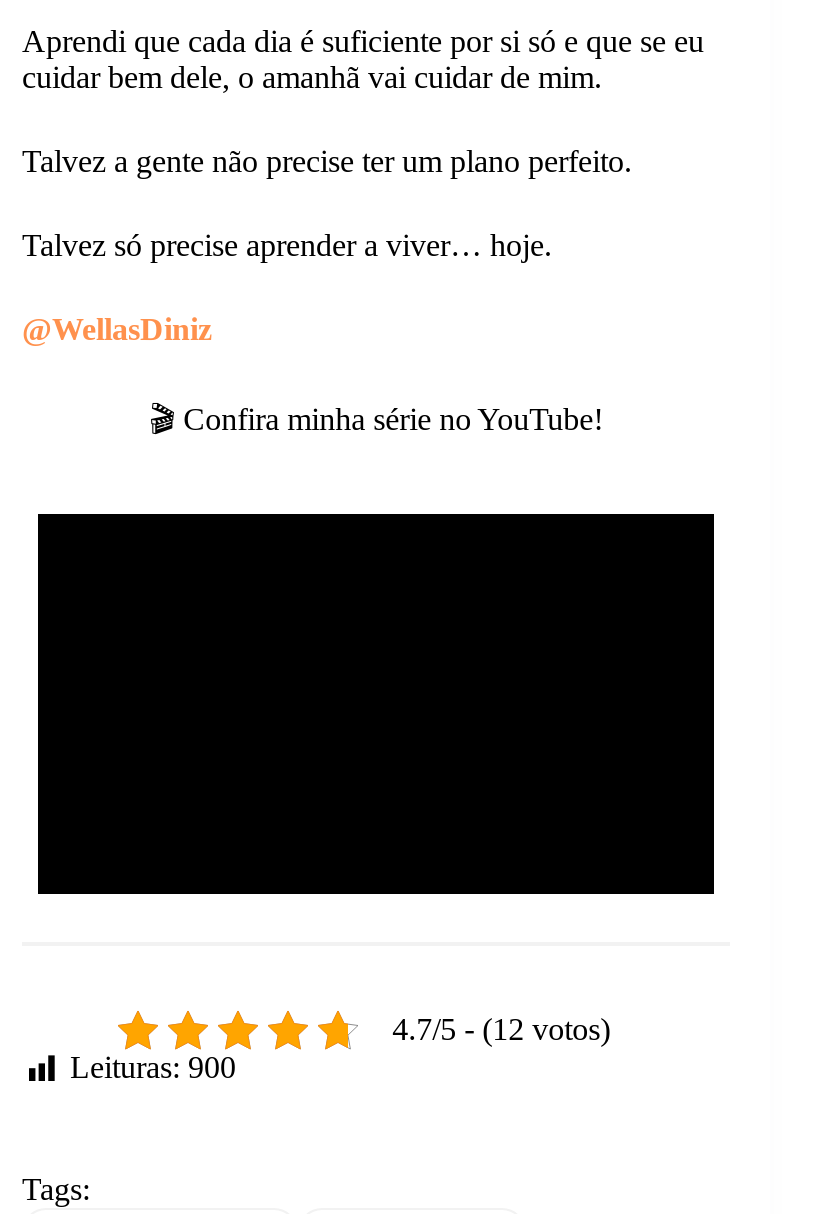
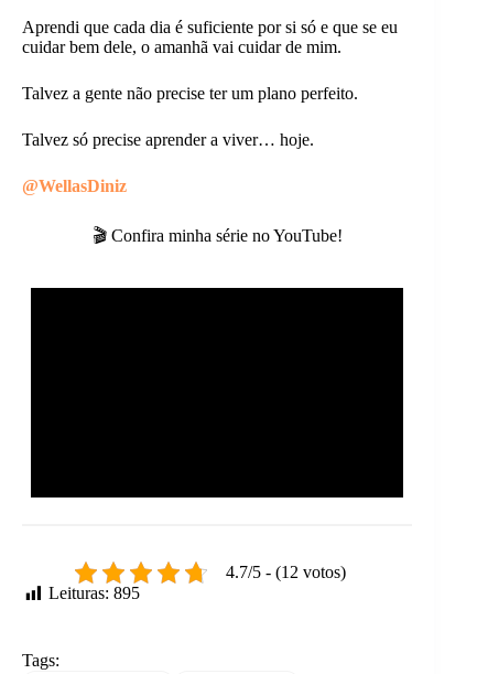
- Leituras: 900
+ Leituras: 895
